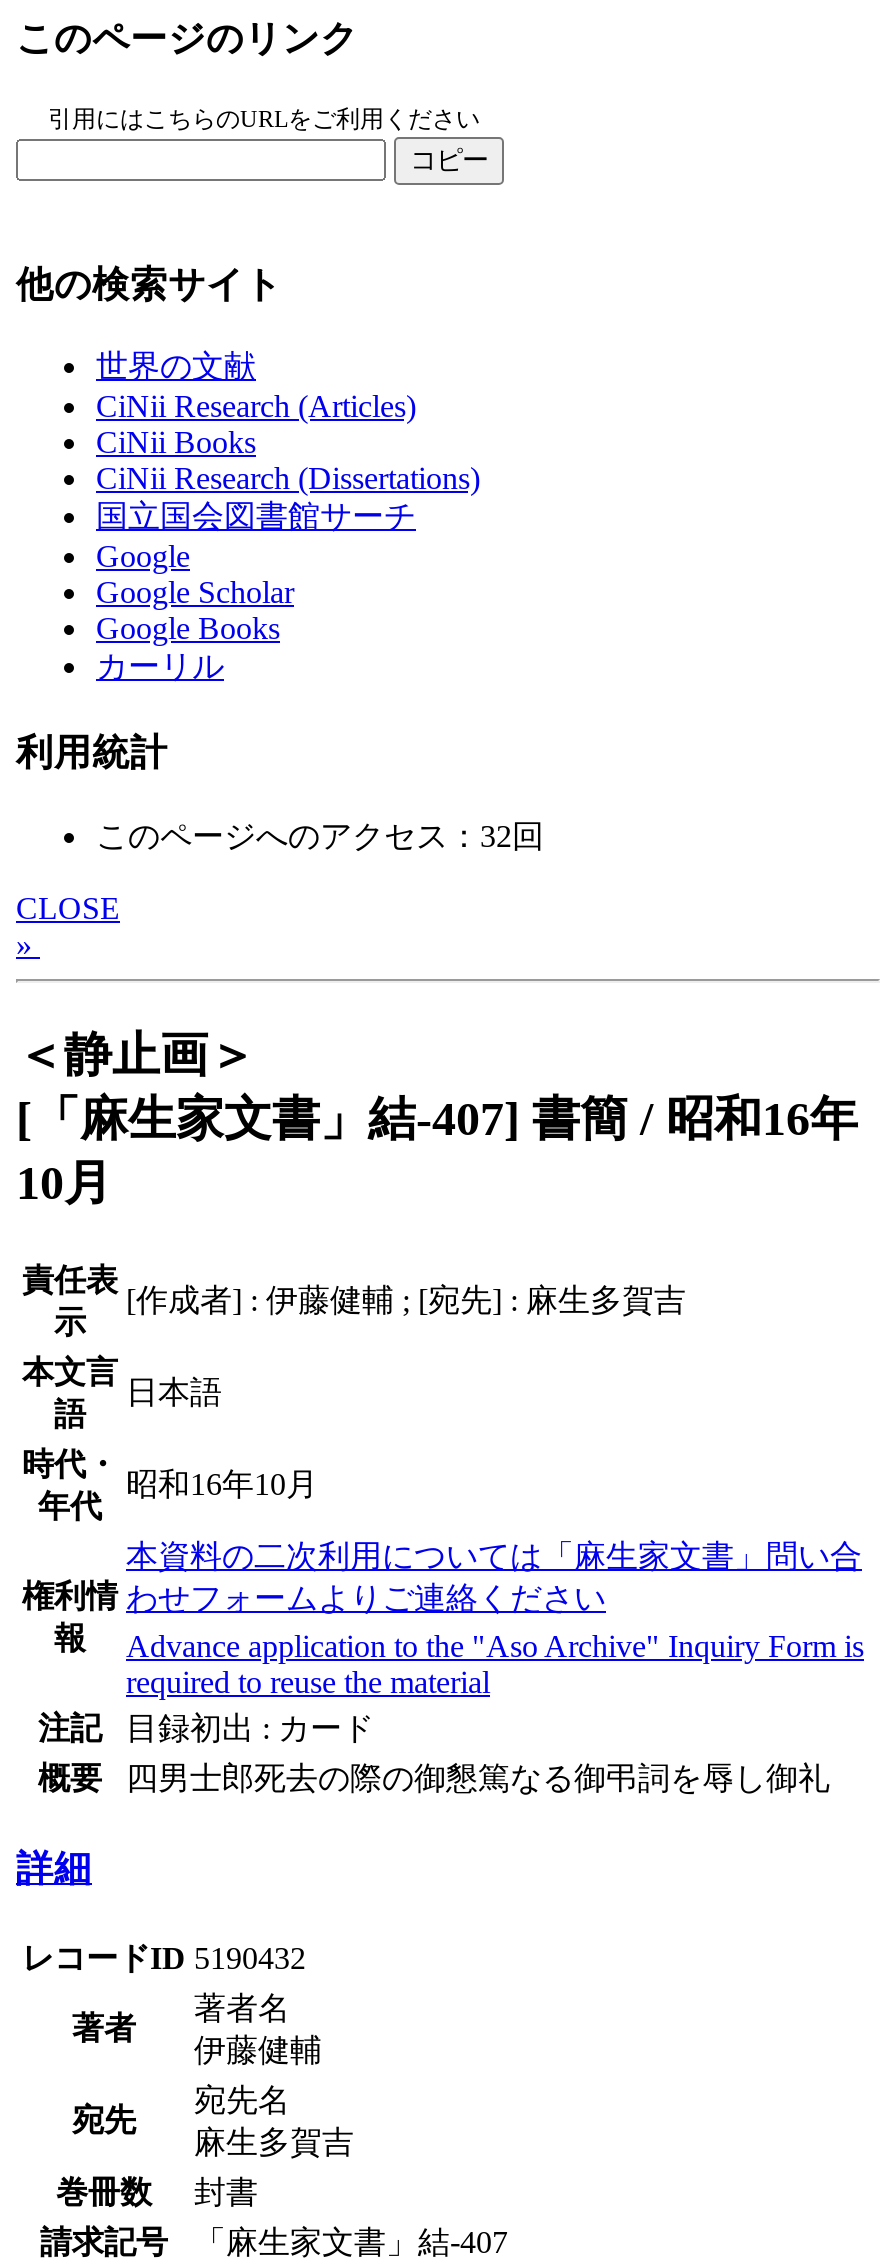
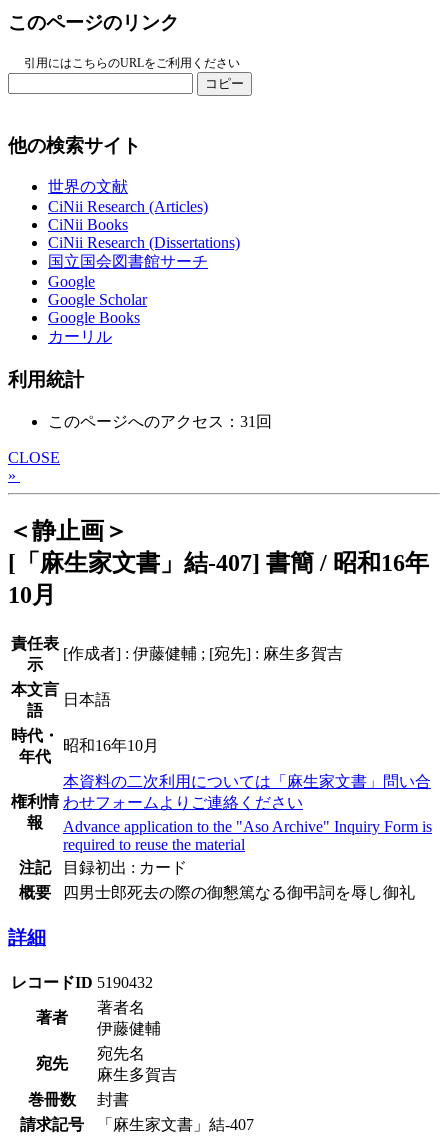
- このページへのアクセス：32回
+ このページへのアクセス：31回
